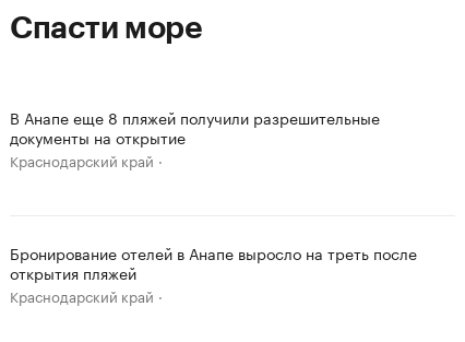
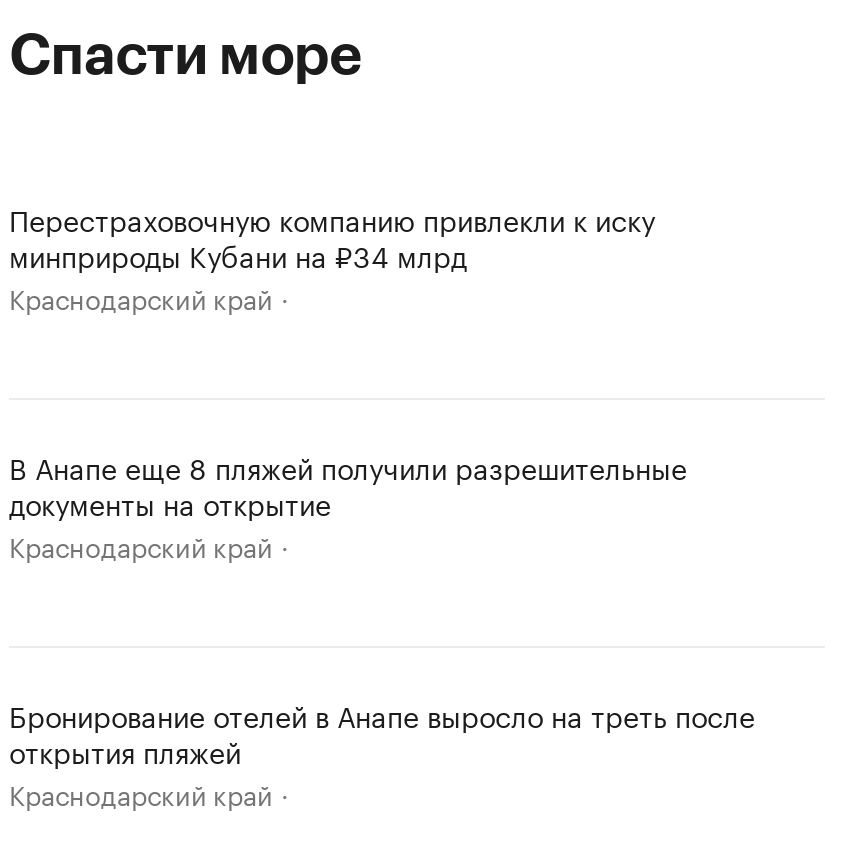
+ Перестраховочную компанию привлекли к иску
+ минприроды Кубани на ₽34 млрд
+ Краснодарский край
